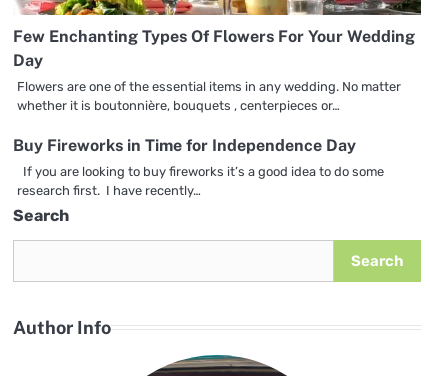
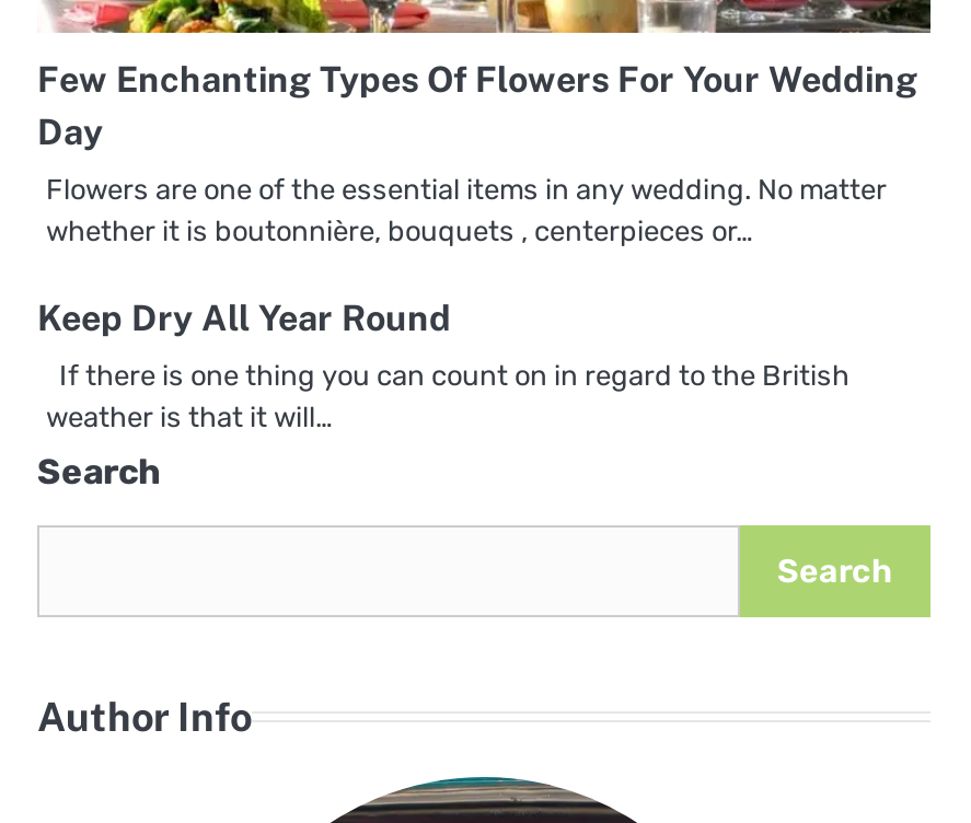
- Buy Fireworks in Time for Independence Day
+ Keep Dry All Year Round

- If you are looking to buy fireworks it’s a good idea to do some
- research first. I have recently…
+ If there is one thing you can count on in regard to the British
+ weather is that it will…
